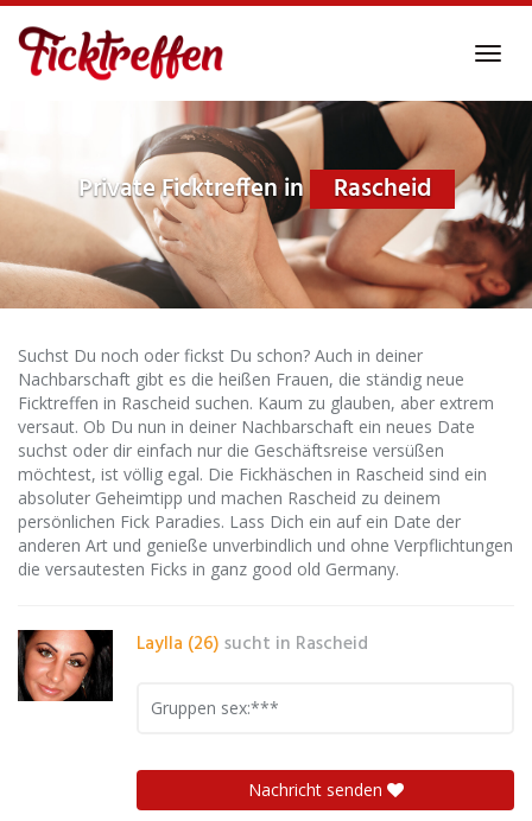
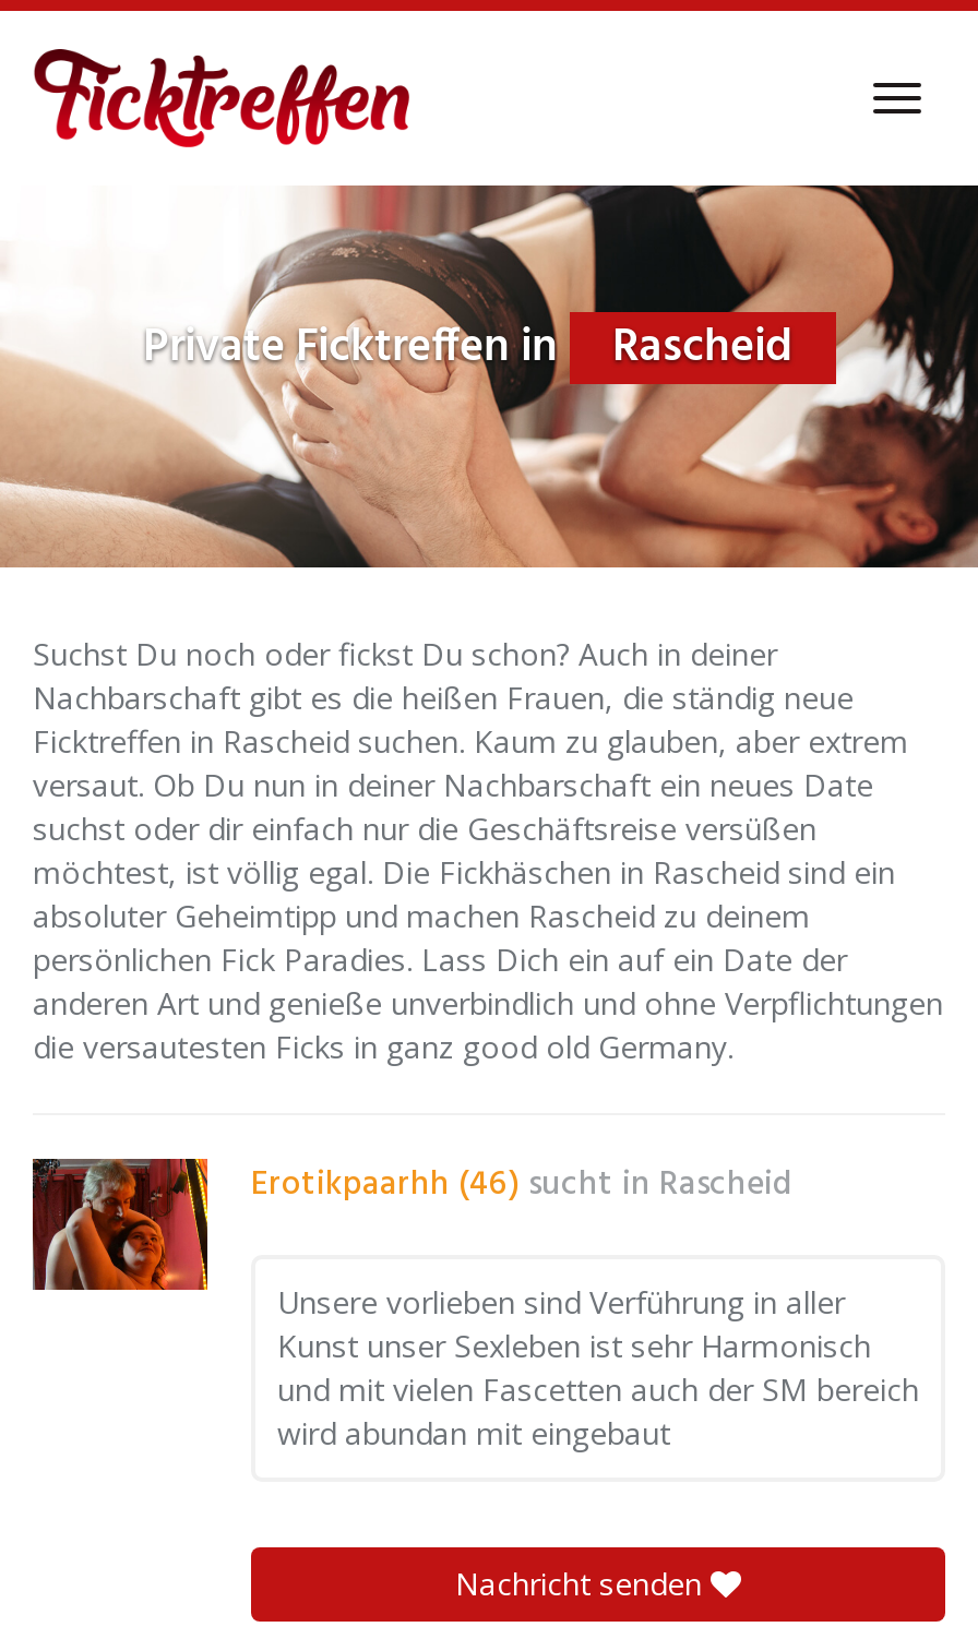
- [image]
- Laylla (26) sucht in Rascheid
+ [image]
+ Erotikpaarhh (46) sucht in Rascheid

- Gruppen sex:***
+ Unsere vorlieben sind Verführung in aller
+ Kunst unser Sexleben ist sehr Harmonisch
+ und mit vielen Fascetten auch der SM bereich
+ wird abundan mit eingebaut
